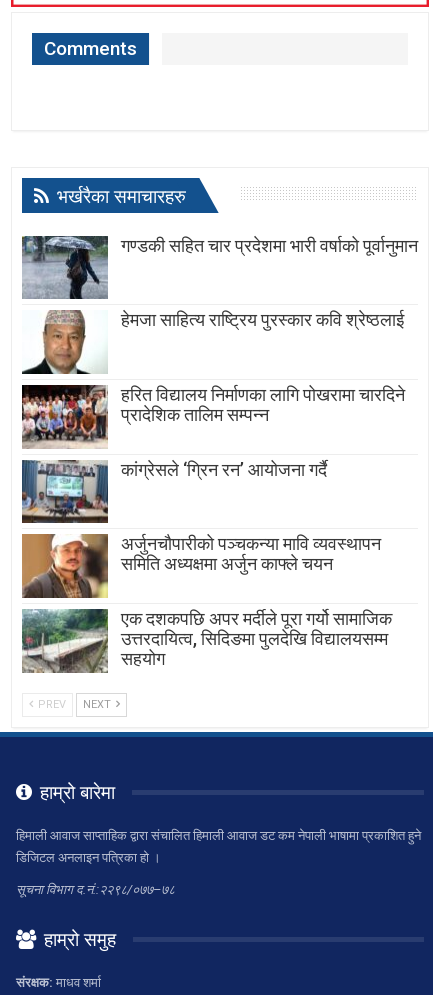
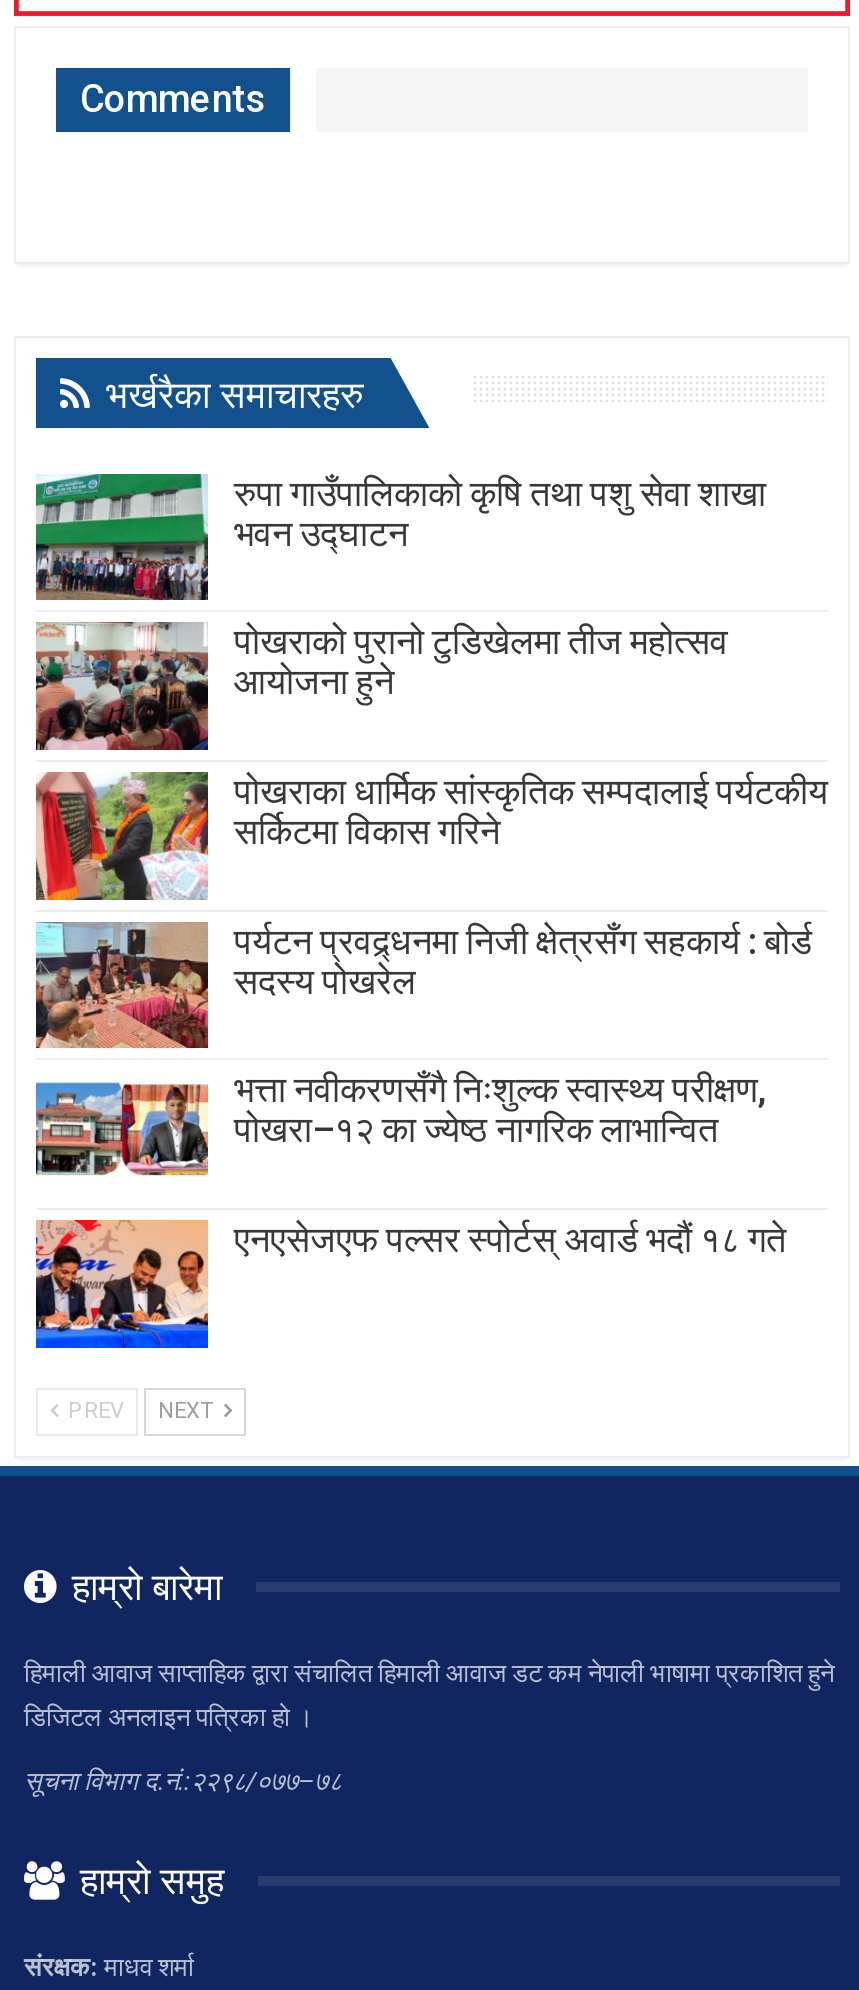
- [image]
- गण्डकी सहित चार प्रदेशमा भारी वर्षाको पूर्वानुमान
+ [image]
+ रुपा गाउँपालिकाको कृषि तथा पशु सेवा शाखा
+ भवन उद्घाटन

- [image]
- हेमजा साहित्य राष्ट्रिय पुरस्कार कवि श्रेष्ठलाई
+ [image]
+ पोखराको पुरानो टुडिखेलमा तीज महोत्सव
+ आयोजना हुने

- [image]
- हरित विद्यालय निर्माणका लागि पोखरामा चारदिने
- प्रादेशिक तालिम सम्पन्न
+ [image]
+ पोखराका धार्मिक सांस्कृतिक सम्पदालाई पर्यटकीय
+ सर्किटमा विकास गरिने

- [image]
- कांग्रेसले ‘ग्रिन रन’ आयोजना गर्दै
+ [image]
+ पर्यटन प्रवद्र्धनमा निजी क्षेत्रसँग सहकार्य : बोर्ड
+ सदस्य पोखरेल

- [image]
- अर्जुनचौपारीको पञ्चकन्या मावि व्यवस्थापन
- समिति अध्यक्षमा अर्जुन काफ्ले चयन
+ [image]
+ भत्ता नवीकरणसँगै निःशुल्क स्वास्थ्य परीक्षण,
+ पोखरा–१२ का ज्येष्ठ नागरिक लाभान्वित

- [image]
- एक दशकपछि अपर मर्दीले पूरा गर्यो सामाजिक
- उत्तरदायित्व, सिदिङमा पुलदेखि विद्यालयसम्म
- सहयोग
+ [image]
+ एनएसेजएफ पल्सर स्पोर्टस् अवार्ड भदौं १८ गते
